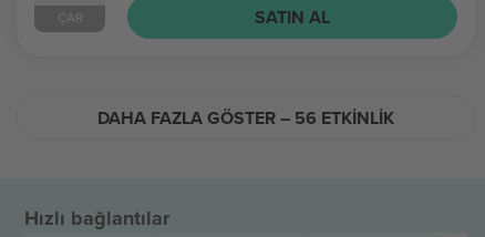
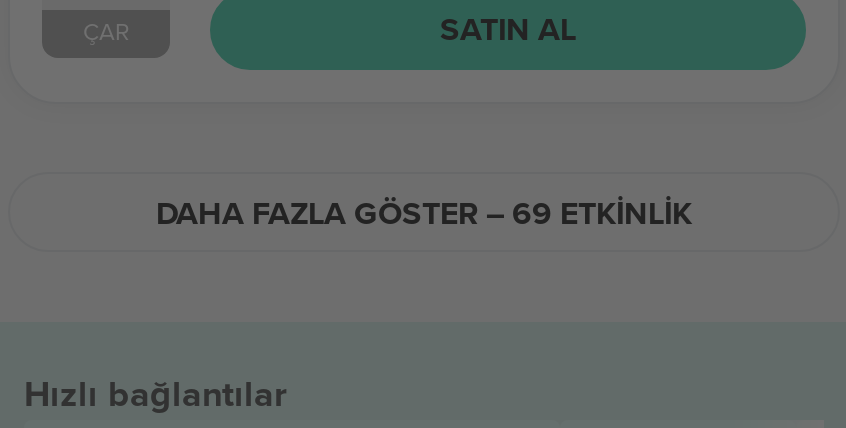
- DAHA FAZLA GÖSTER – 56 ETKINLIK
+ DAHA FAZLA GÖSTER – 69 ETKINLIK
